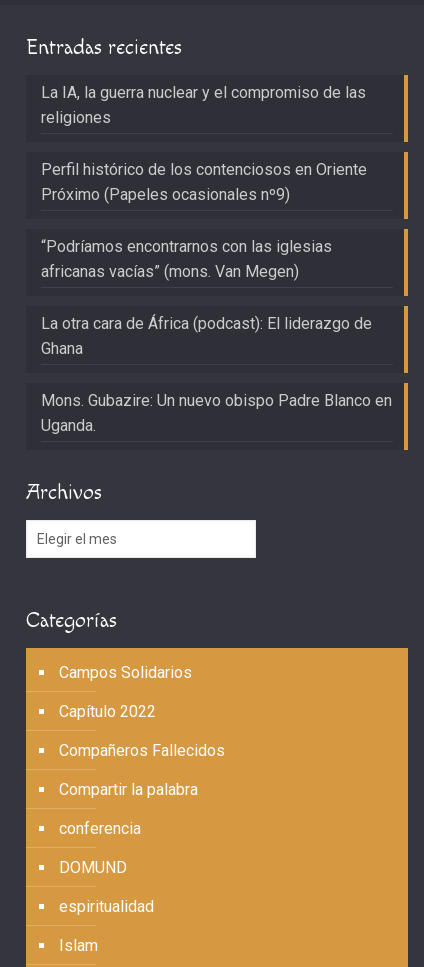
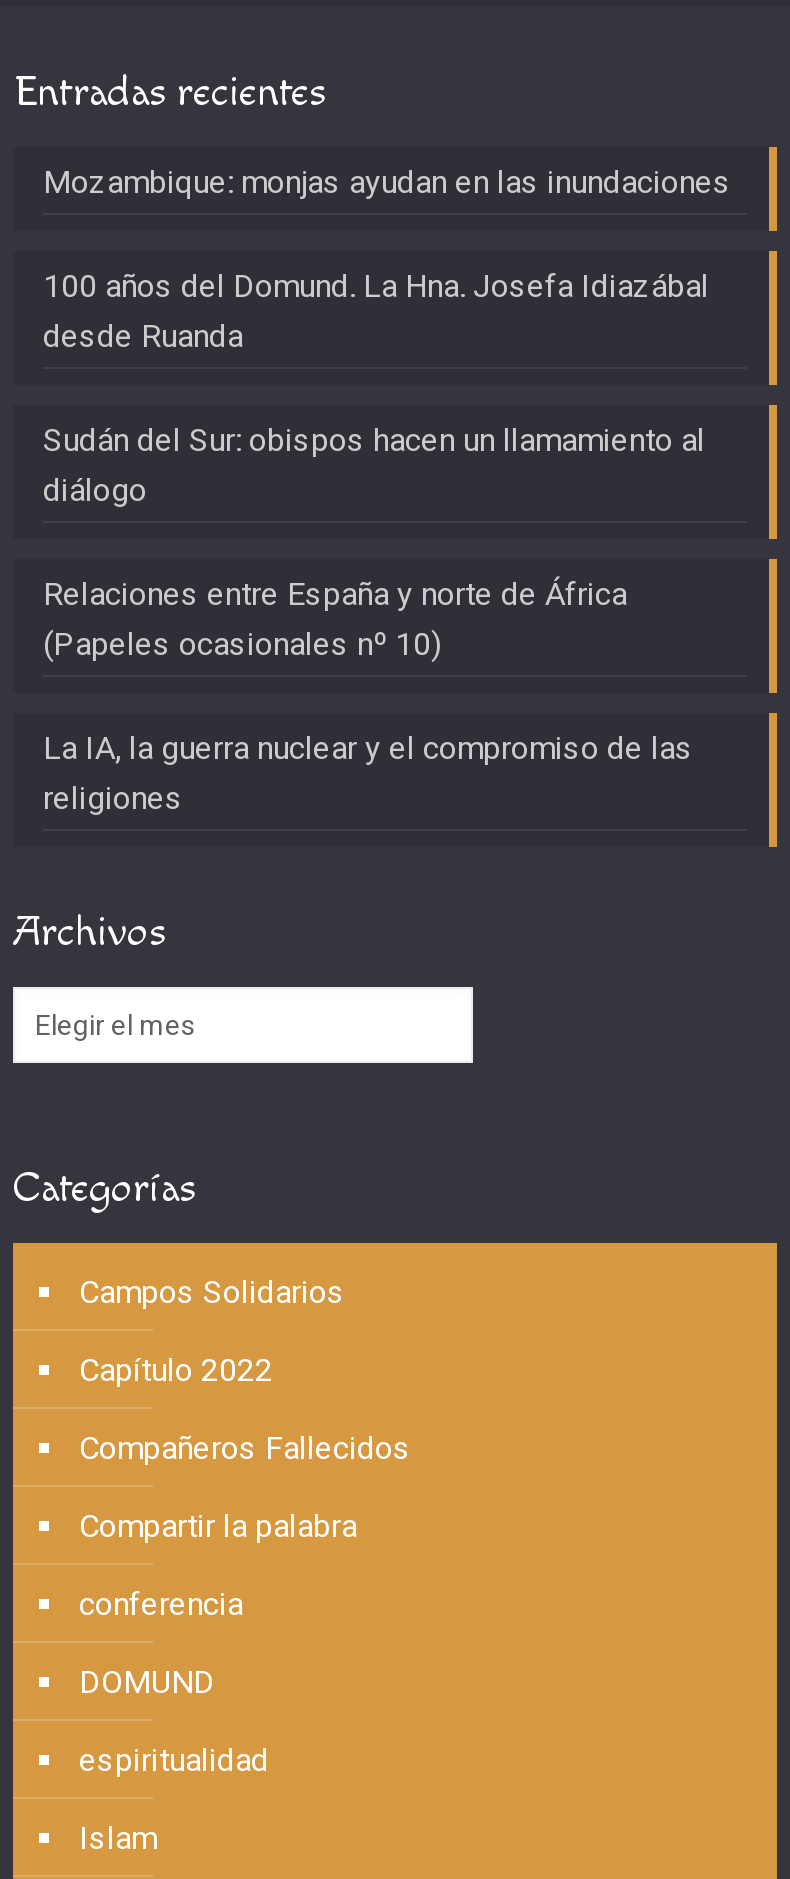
+ Mozambique: monjas ayudan en las inundaciones
+ 100 años del Domund. La Hna. Josefa Idiazábal
+ desde Ruanda
+ Sudán del Sur: obispos hacen un llamamiento al
+ diálogo
+ Relaciones entre España y norte de África
+ (Papeles ocasionales nº 10)

moved down: La IA, la guerra nuclear y el compromiso de las | religiones

- Perfil histórico de los contenciosos en Oriente
- Próximo (Papeles ocasionales nº9)
- “Podríamos encontrarnos con las iglesias
- africanas vacías” (mons. Van Megen)
- La otra cara de África (podcast): El liderazgo de
- Ghana
- Mons. Gubazire: Un nuevo obispo Padre Blanco en
- Uganda.
